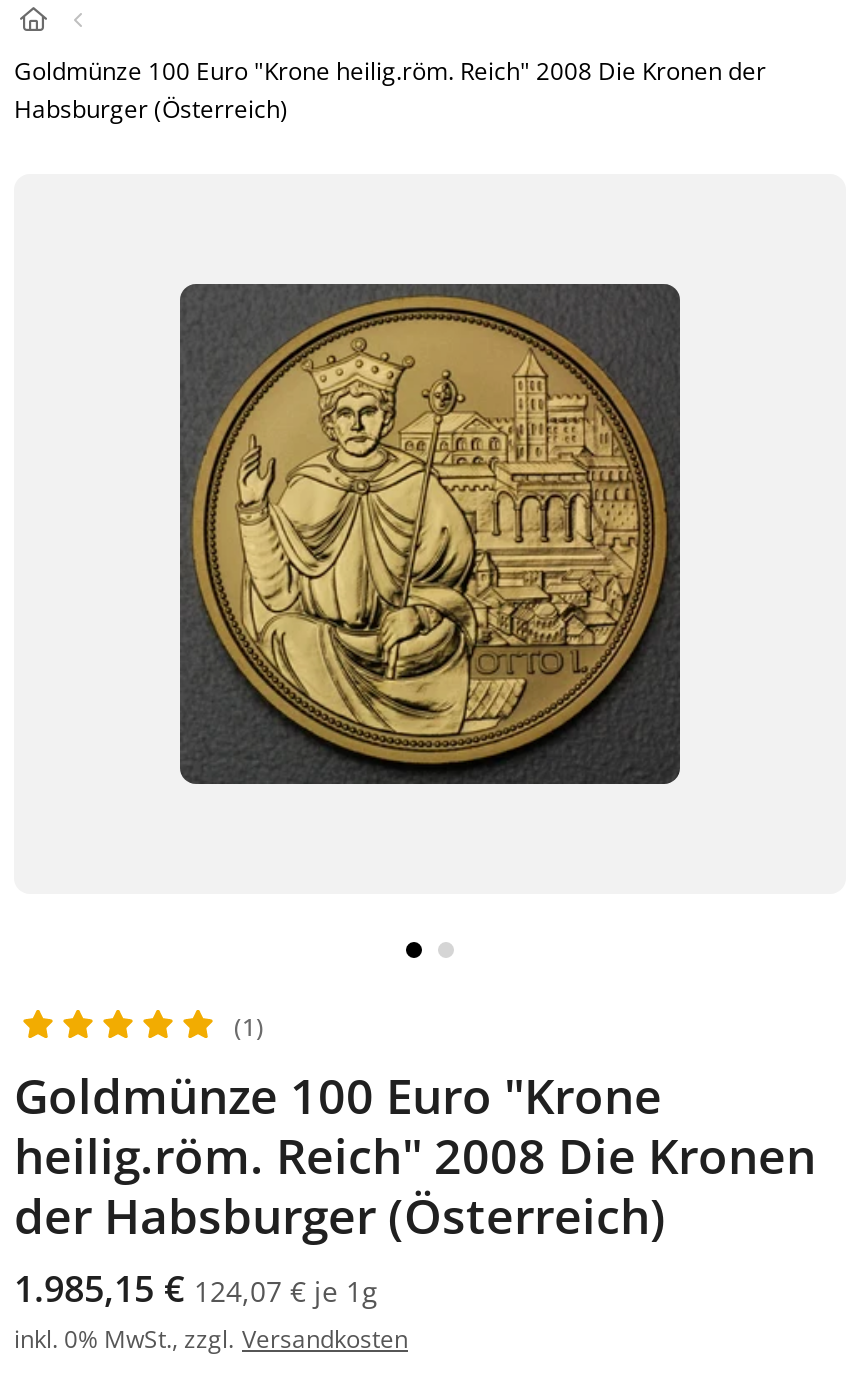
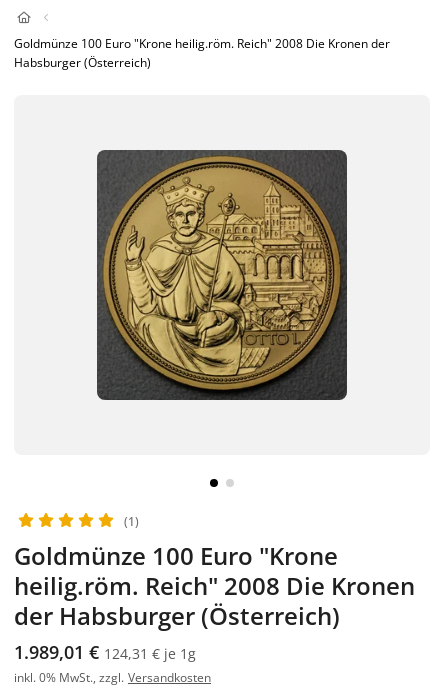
- 1.985,15 € 124,07 € je 1g
+ 1.989,01 € 124,31 € je 1g
